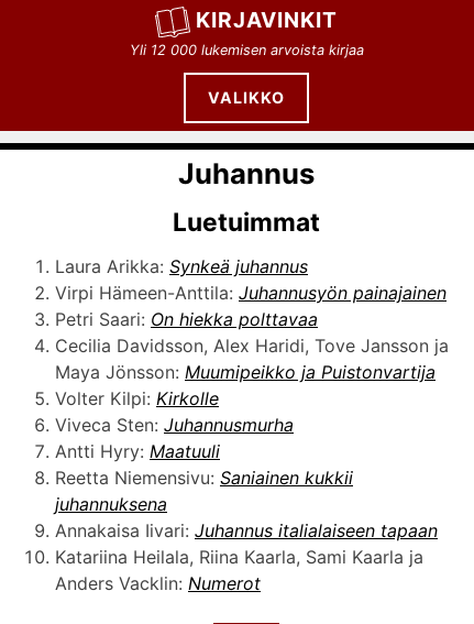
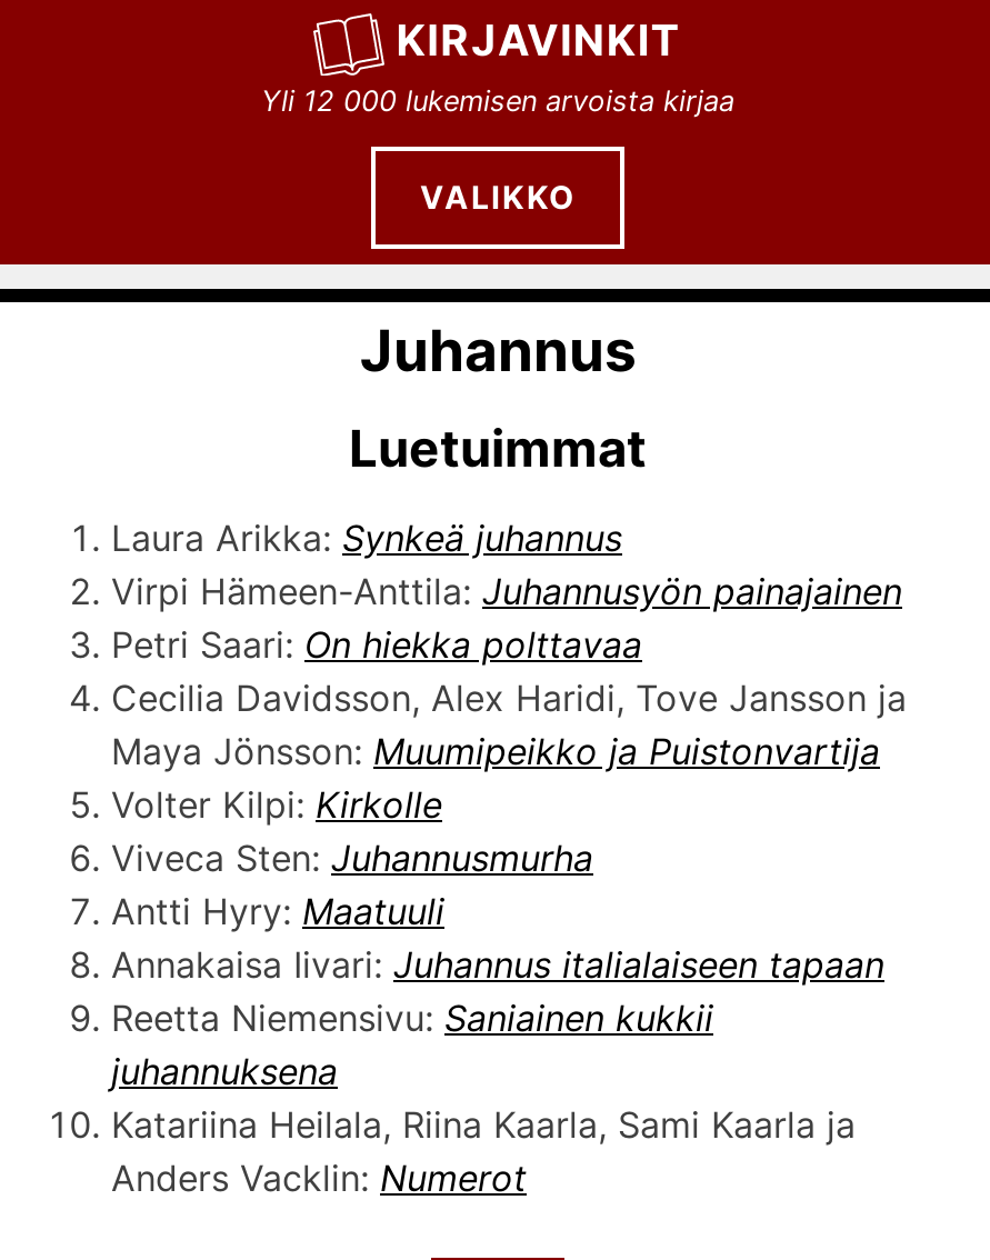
moved down: Reetta Niemensivu: Saniainen kukkii | juhannuksena

moved up: Annakaisa Iivari: Juhannus italialaiseen tapaan
